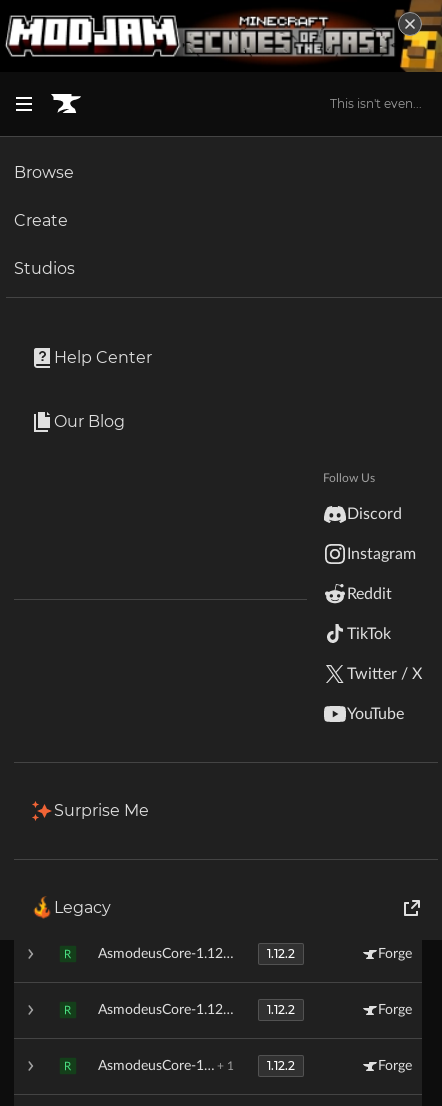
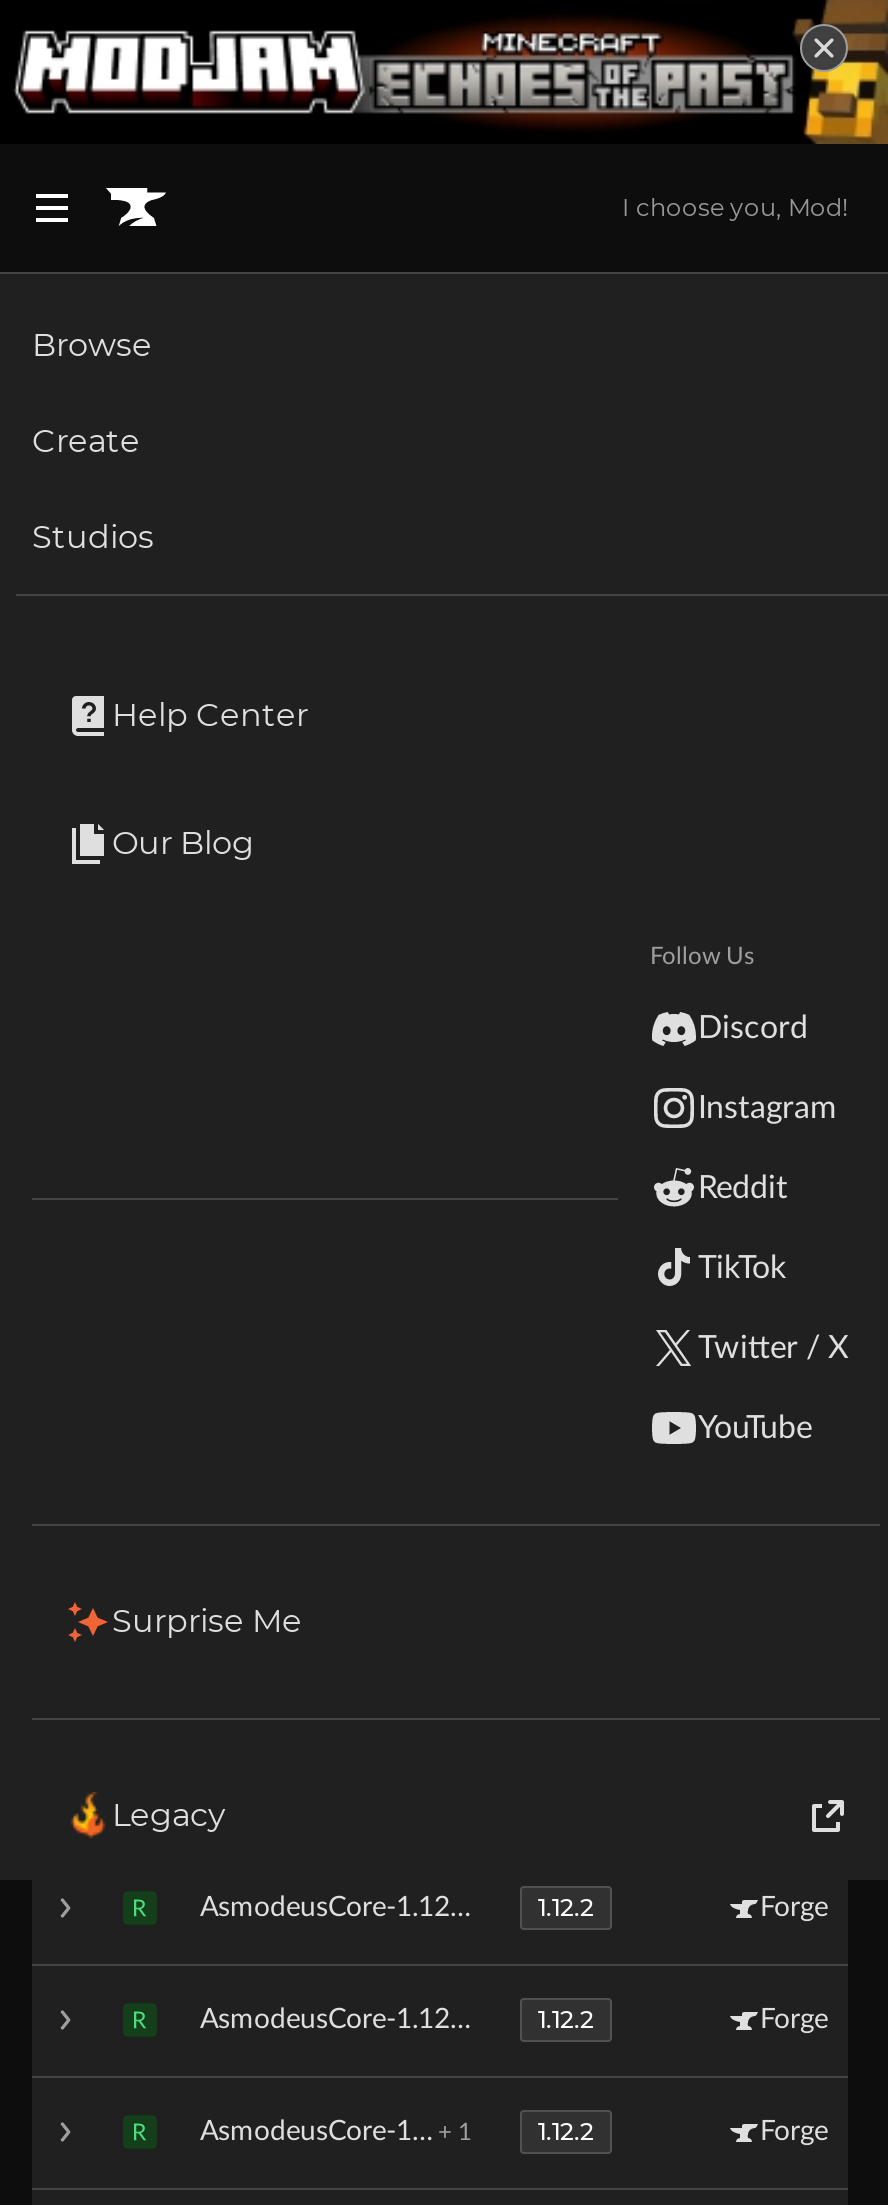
- This isn't even...
+ I choose you, Mod!
